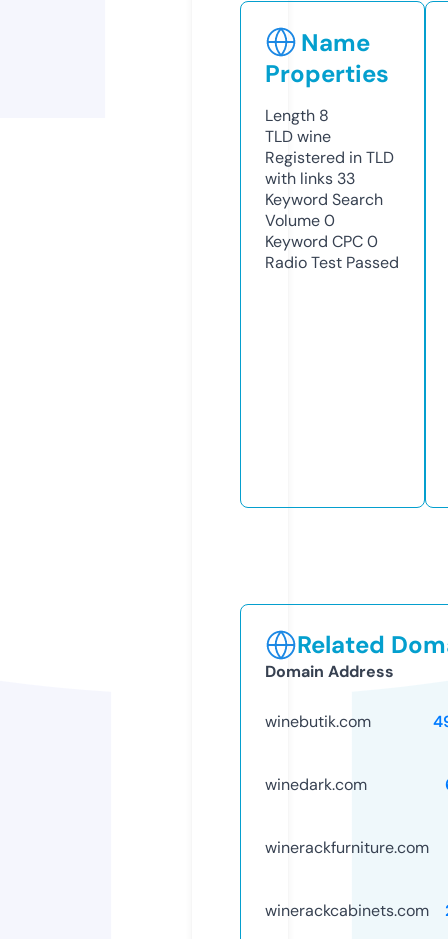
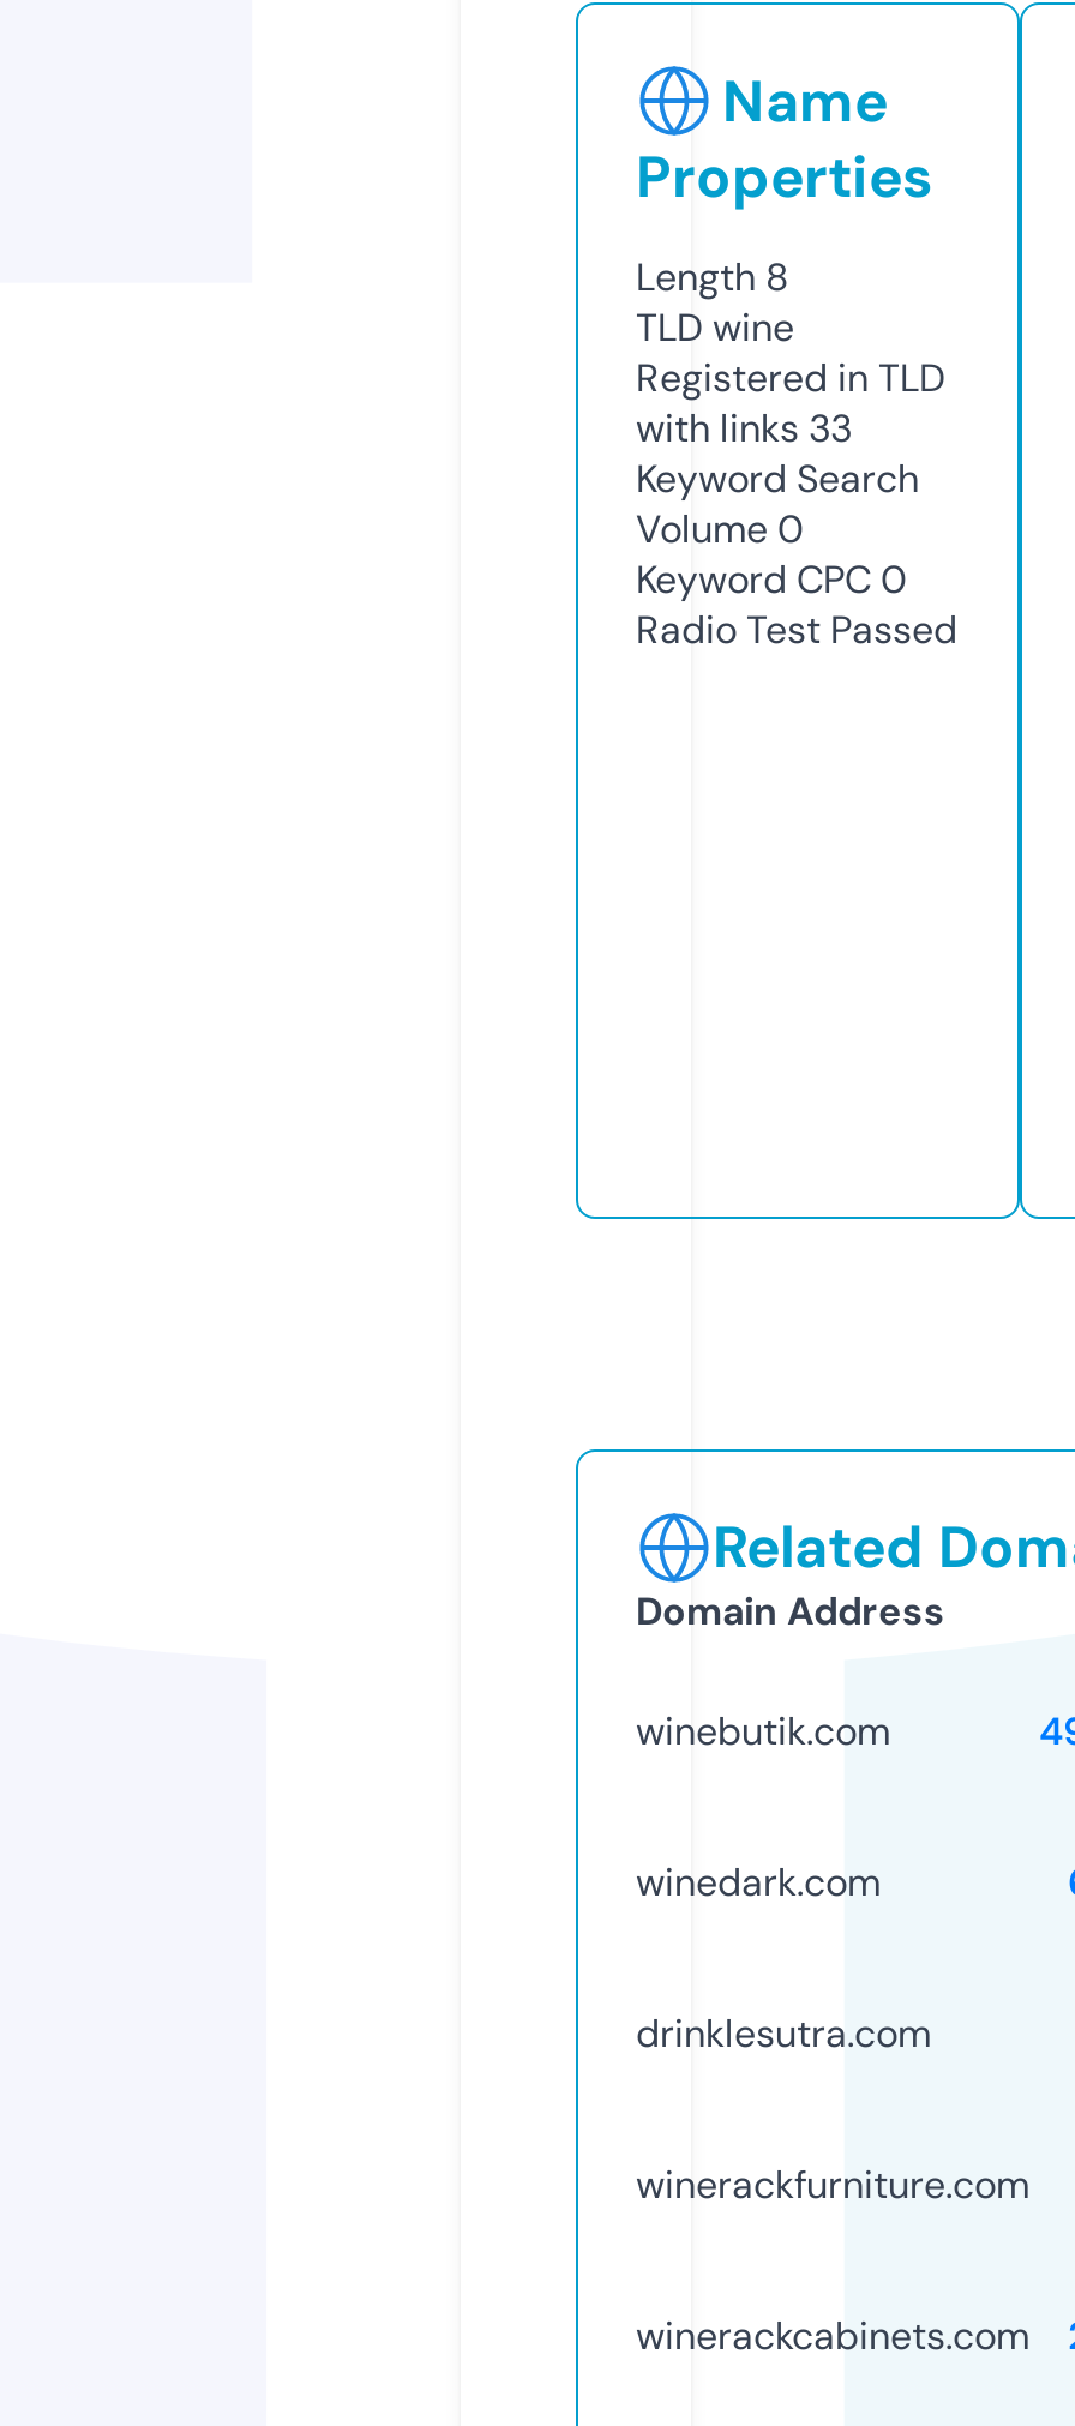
+ drinklesutra.com
